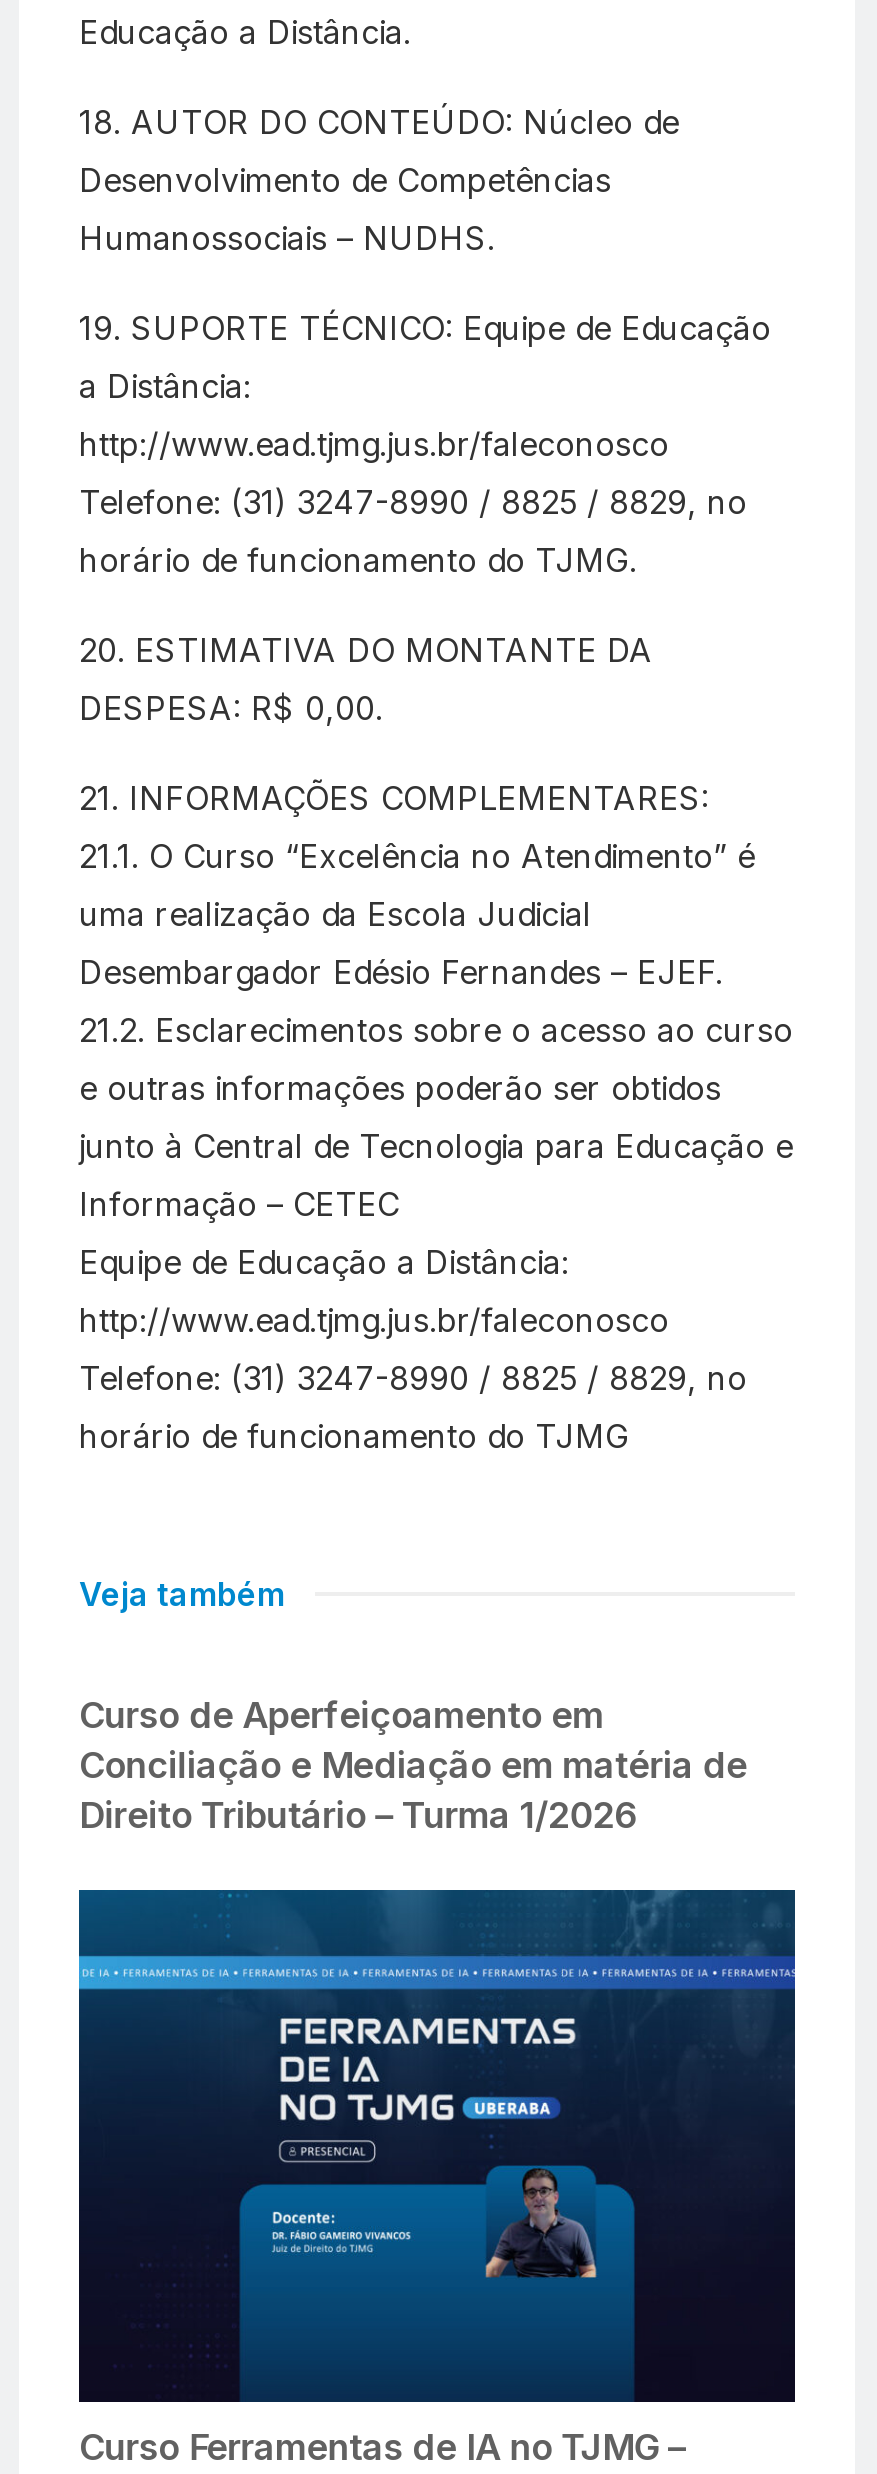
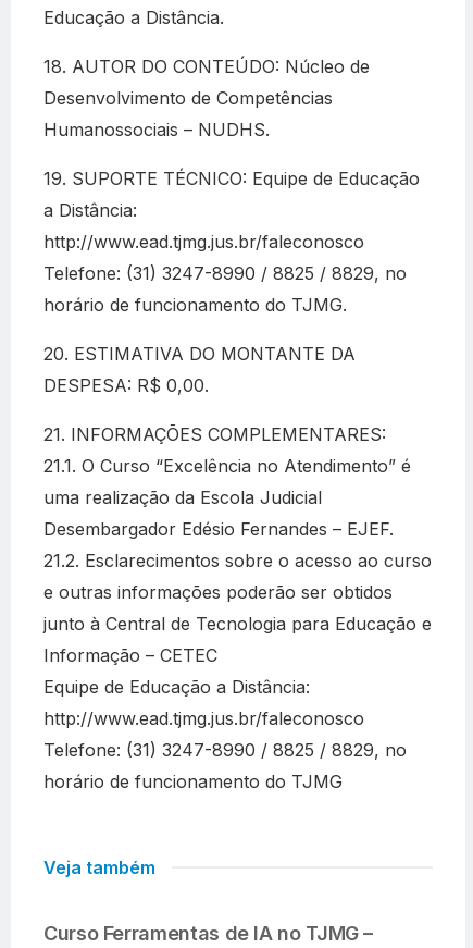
- Curso de Aperfeiçoamento em
- Conciliação e Mediação em matéria de
- Direito Tributário – Turma 1/2026

- [image]
